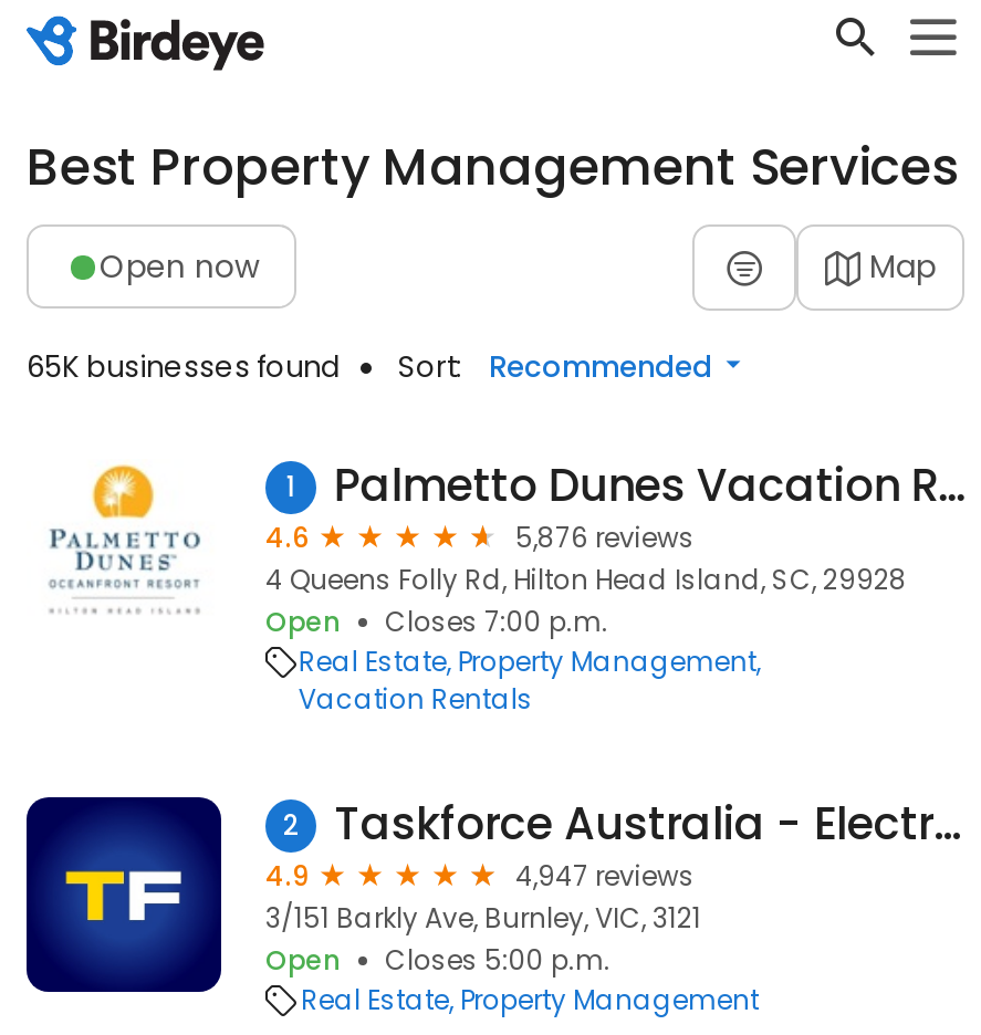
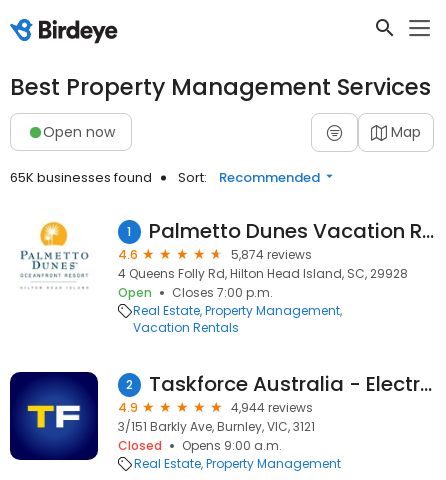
- 5,876 reviews
+ 5,874 reviews

- 4,947 reviews
+ 4,944 reviews

- Open
- Closes 5:00 p.m.
+ Closed
+ Opens 9:00 a.m.
